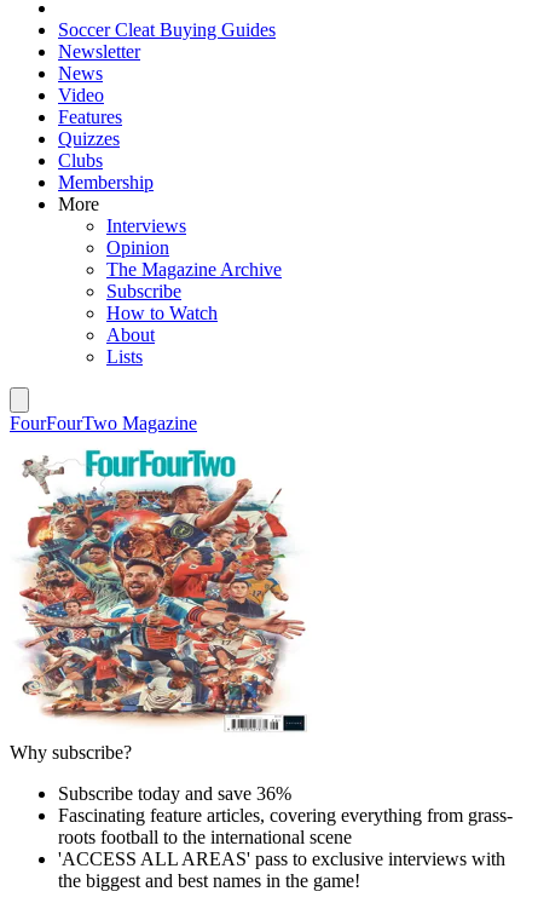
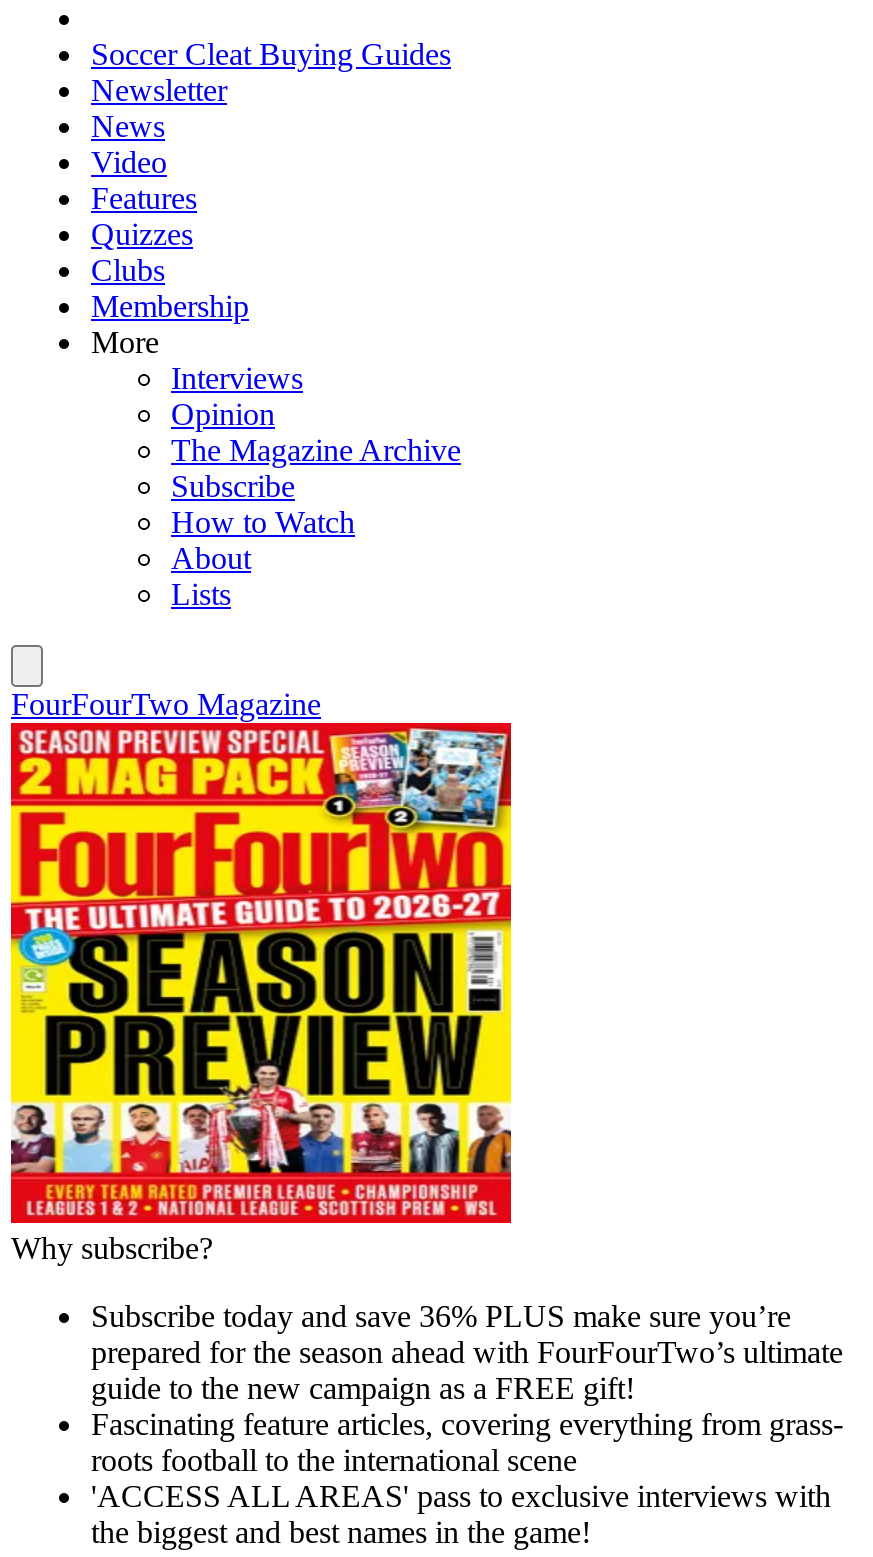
- [image]
- Subscribe today and save 36%
+ [image]
+ Subscribe today and save 36% PLUS make sure you’re
+ prepared for the season ahead with FourFourTwo’s ultimate
+ guide to the new campaign as a FREE gift!
